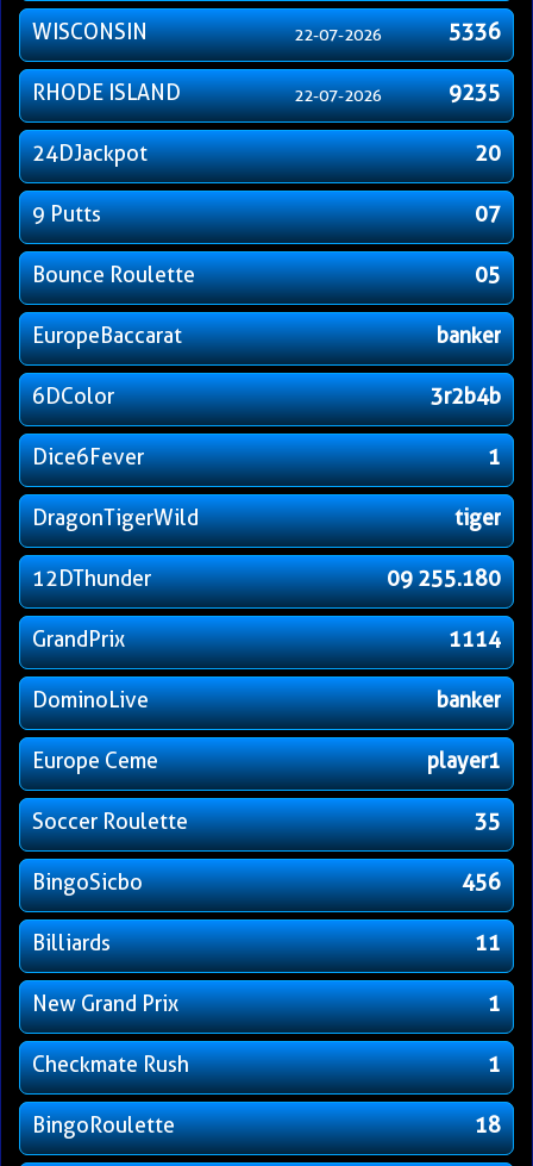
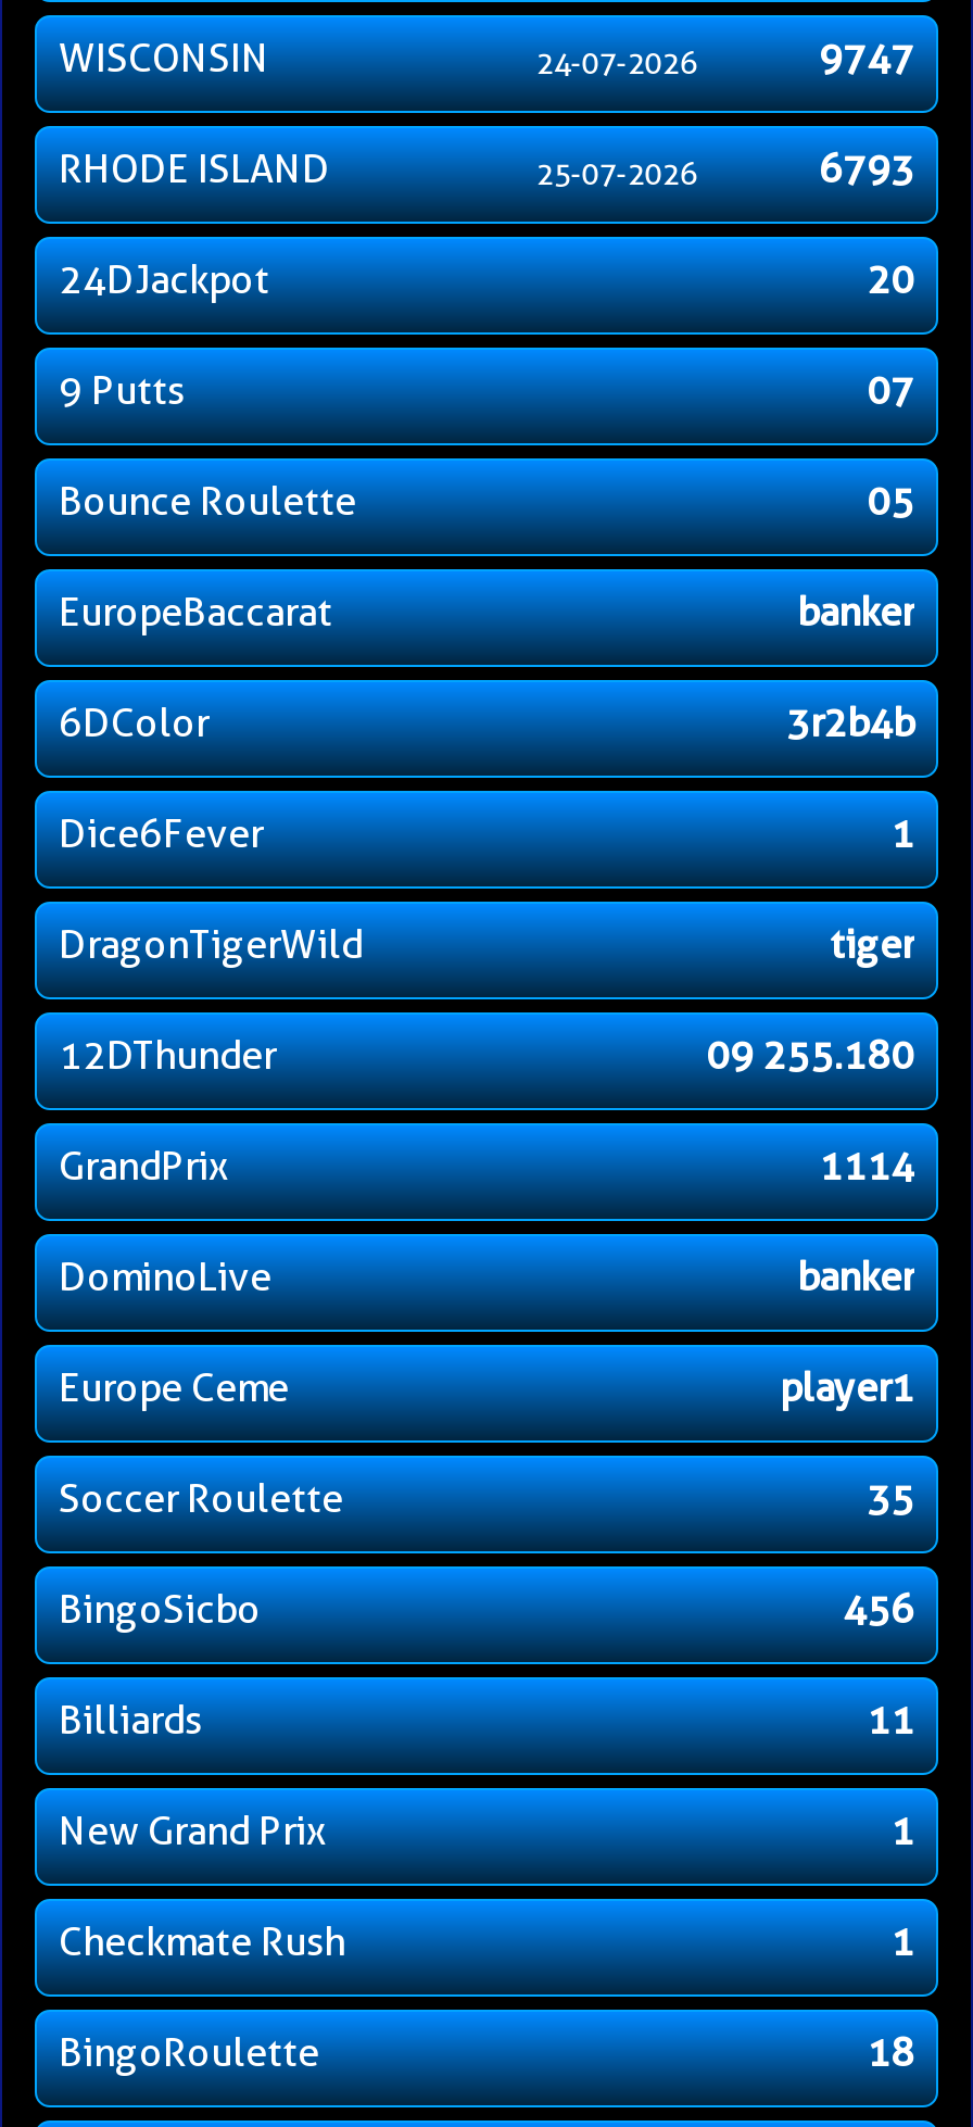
- 22-07-2026
+ 24-07-2026

- 5336
+ 9747

- 22-07-2026
+ 25-07-2026

- 9235
+ 6793
